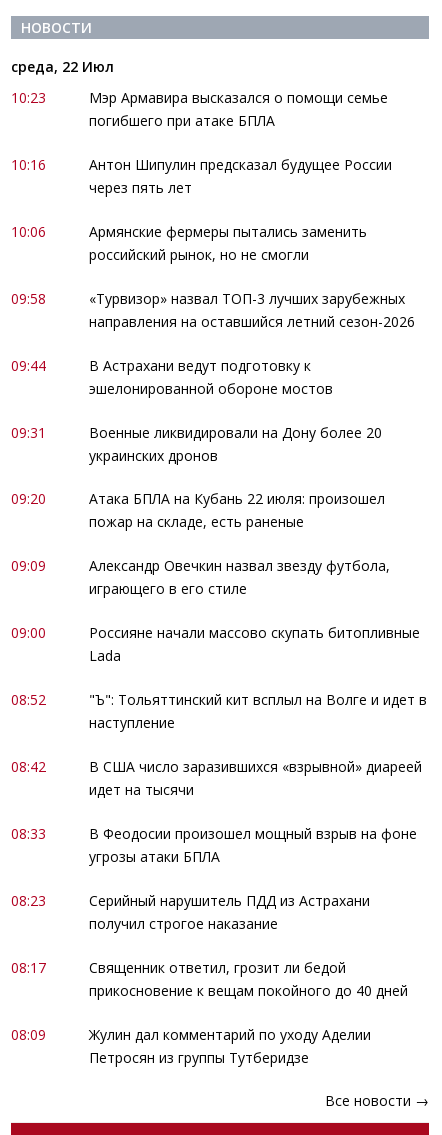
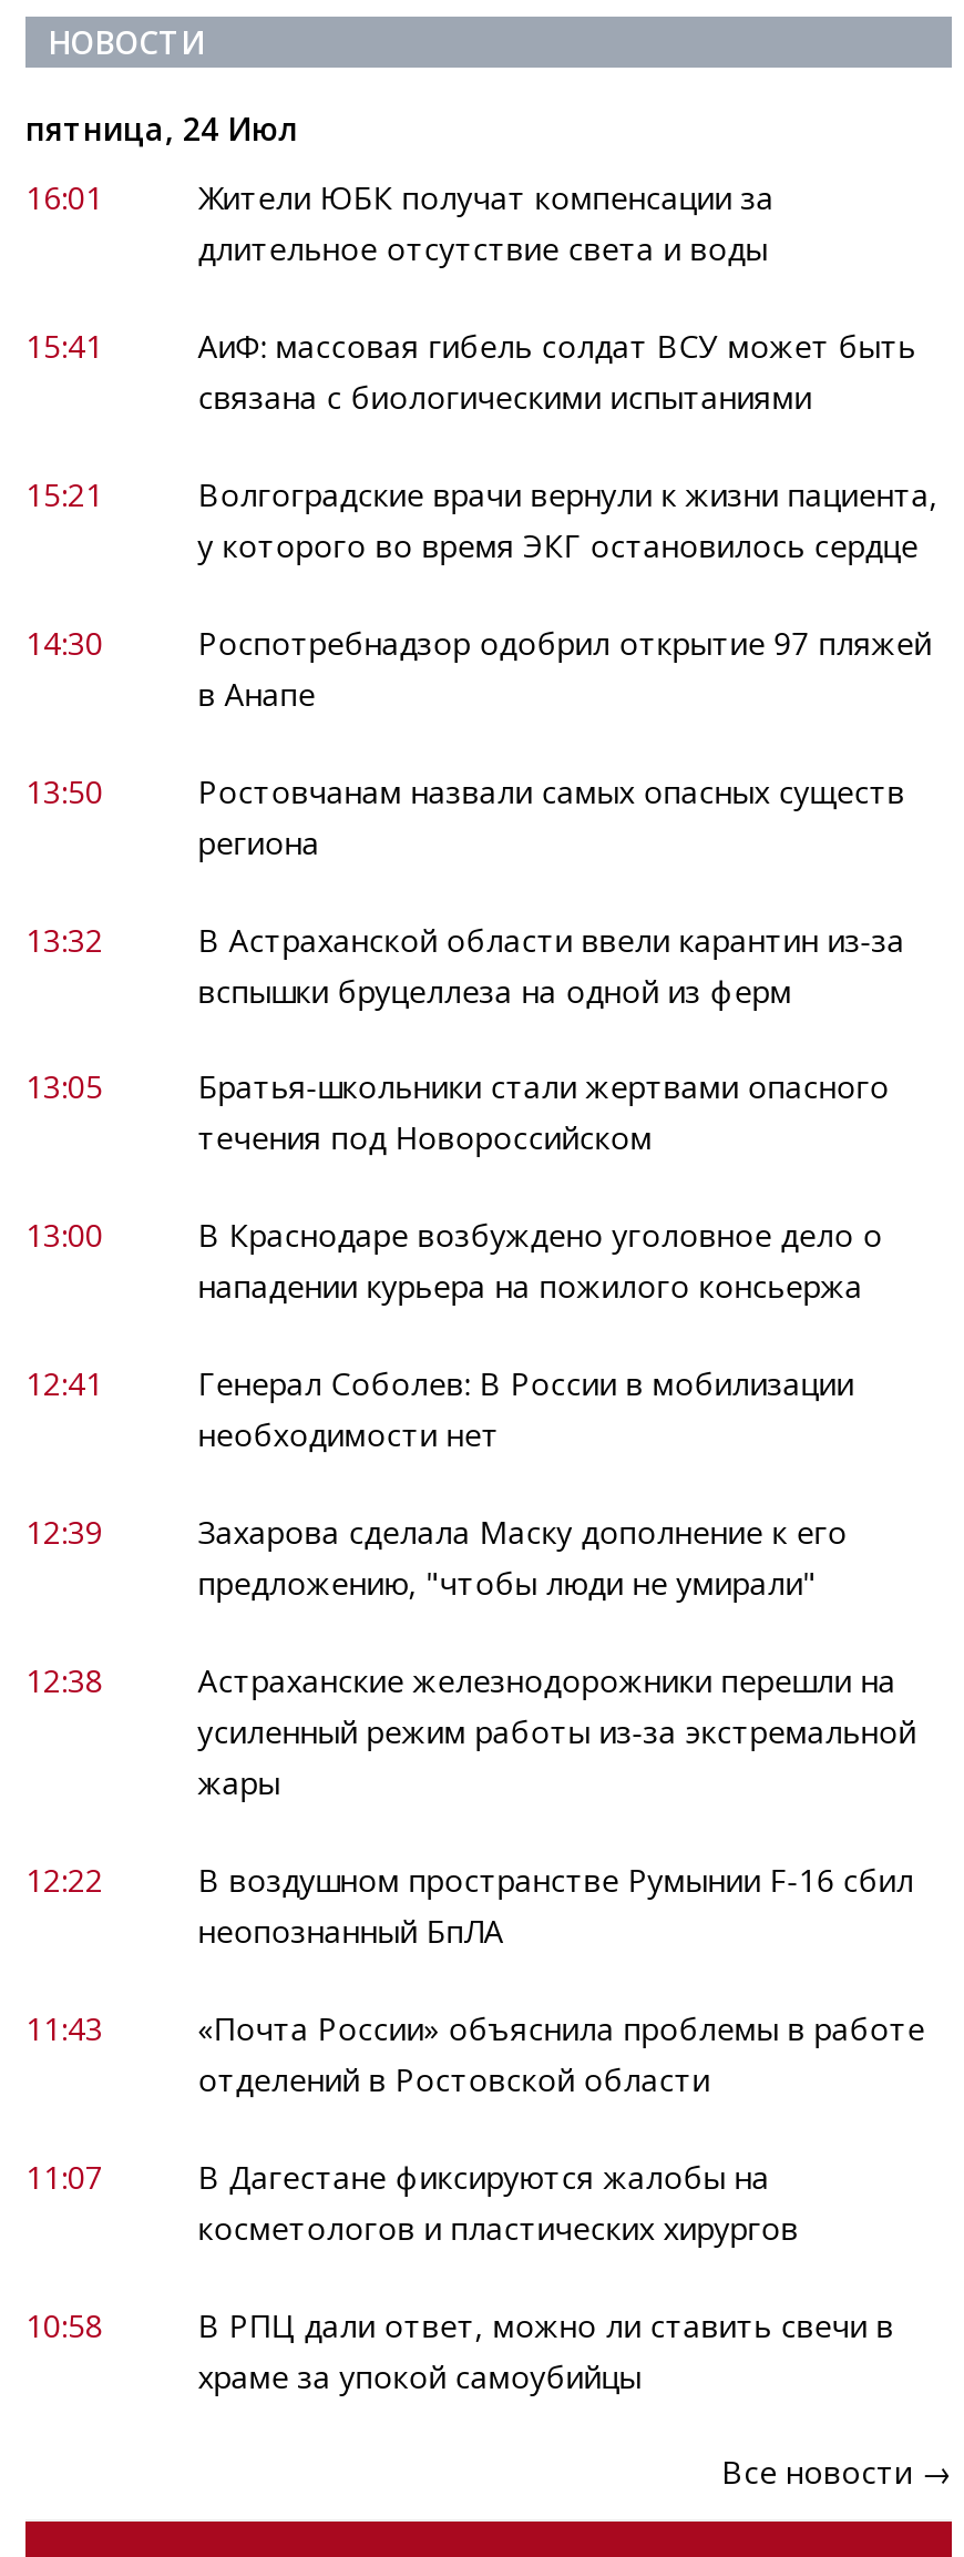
- среда, 22 Июл
+ пятница, 24 Июл

- 10:23
- Мэр Армавира высказался о помощи семье
- погибшего при атаке БПЛА
+ 16:01
+ Жители ЮБК получат компенсации за
+ длительное отсутствие света и воды

- 10:16
- Антон Шипулин предсказал будущее России
- через пять лет
+ 15:41
+ АиФ: массовая гибель солдат ВСУ может быть
+ связана с биологическими испытаниями

- 10:06
- Армянские фермеры пытались заменить
- российский рынок, но не смогли
+ 15:21
+ Волгоградские врачи вернули к жизни пациента,
+ у которого во время ЭКГ остановилось сердце

- 09:58
- «Турвизор» назвал ТОП-3 лучших зарубежных
- направления на оставшийся летний сезон-2026
+ 14:30
+ Роспотребнадзор одобрил открытие 97 пляжей
+ в Анапе

- 09:44
- В Астрахани ведут подготовку к
- эшелонированной обороне мостов
+ 13:50
+ Ростовчанам назвали самых опасных существ
+ региона

- 09:31
- Военные ликвидировали на Дону более 20
- украинских дронов
+ 13:32
+ В Астраханской области ввели карантин из-за
+ вспышки бруцеллеза на одной из ферм

- 09:20
- Атака БПЛА на Кубань 22 июля: произошел
- пожар на складе, есть раненые
+ 13:05
+ Братья-школьники стали жертвами опасного
+ течения под Новороссийском

- 09:09
- Александр Овечкин назвал звезду футбола,
- играющего в его стиле
+ 13:00
+ В Краснодаре возбуждено уголовное дело о
+ нападении курьера на пожилого консьержа

- 09:00
- Россияне начали массово скупать битопливные
- Lada
+ 12:41
+ Генерал Соболев: В России в мобилизации
+ необходимости нет

- 08:52
- "Ъ": Тольяттинский кит всплыл на Волге и идет в
- наступление
+ 12:39
+ Захарова сделала Маску дополнение к его
+ предложению, "чтобы люди не умирали"

- 08:42
- В США число заразившихся «взрывной» диареей
- идет на тысячи
+ 12:38
+ Астраханские железнодорожники перешли на
+ усиленный режим работы из-за экстремальной
+ жары

- 08:33
- В Феодосии произошел мощный взрыв на фоне
- угрозы атаки БПЛА
+ 12:22
+ В воздушном пространстве Румынии F-16 сбил
+ неопознанный БпЛА

- 08:23
- Серийный нарушитель ПДД из Астрахани
- получил строгое наказание
+ 11:43
+ «Почта России» объяснила проблемы в работе
+ отделений в Ростовской области

- 08:17
- Священник ответил, грозит ли бедой
- прикосновение к вещам покойного до 40 дней
+ 11:07
+ В Дагестане фиксируются жалобы на
+ косметологов и пластических хирургов

- 08:09
- Жулин дал комментарий по уходу Аделии
- Петросян из группы Тутберидзе
+ 10:58
+ В РПЦ дали ответ, можно ли ставить свечи в
+ храме за упокой самоубийцы
